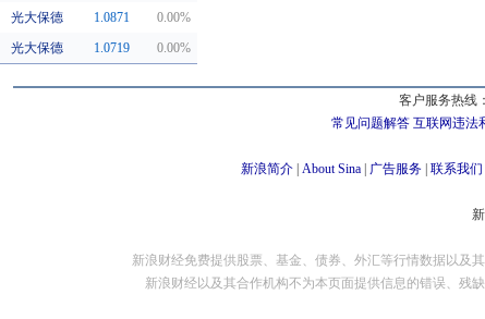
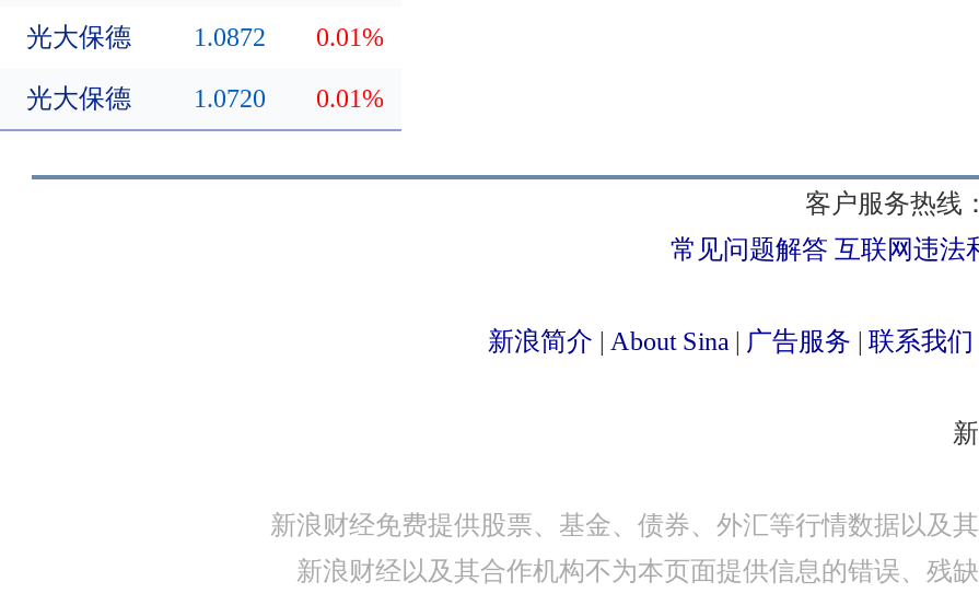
- 1.0871
+ 1.0872

- 0.00%
+ 0.01%

- 1.0719
+ 1.0720

- 0.00%
+ 0.01%
